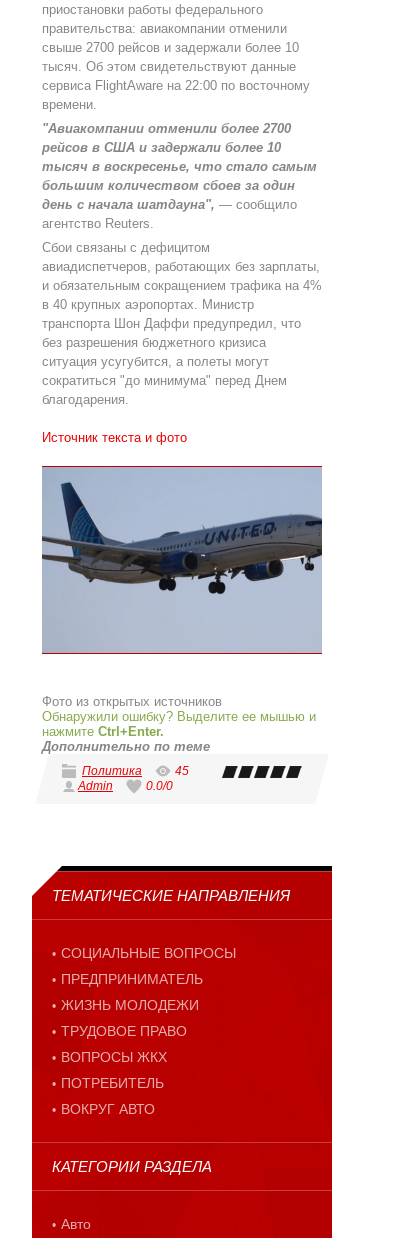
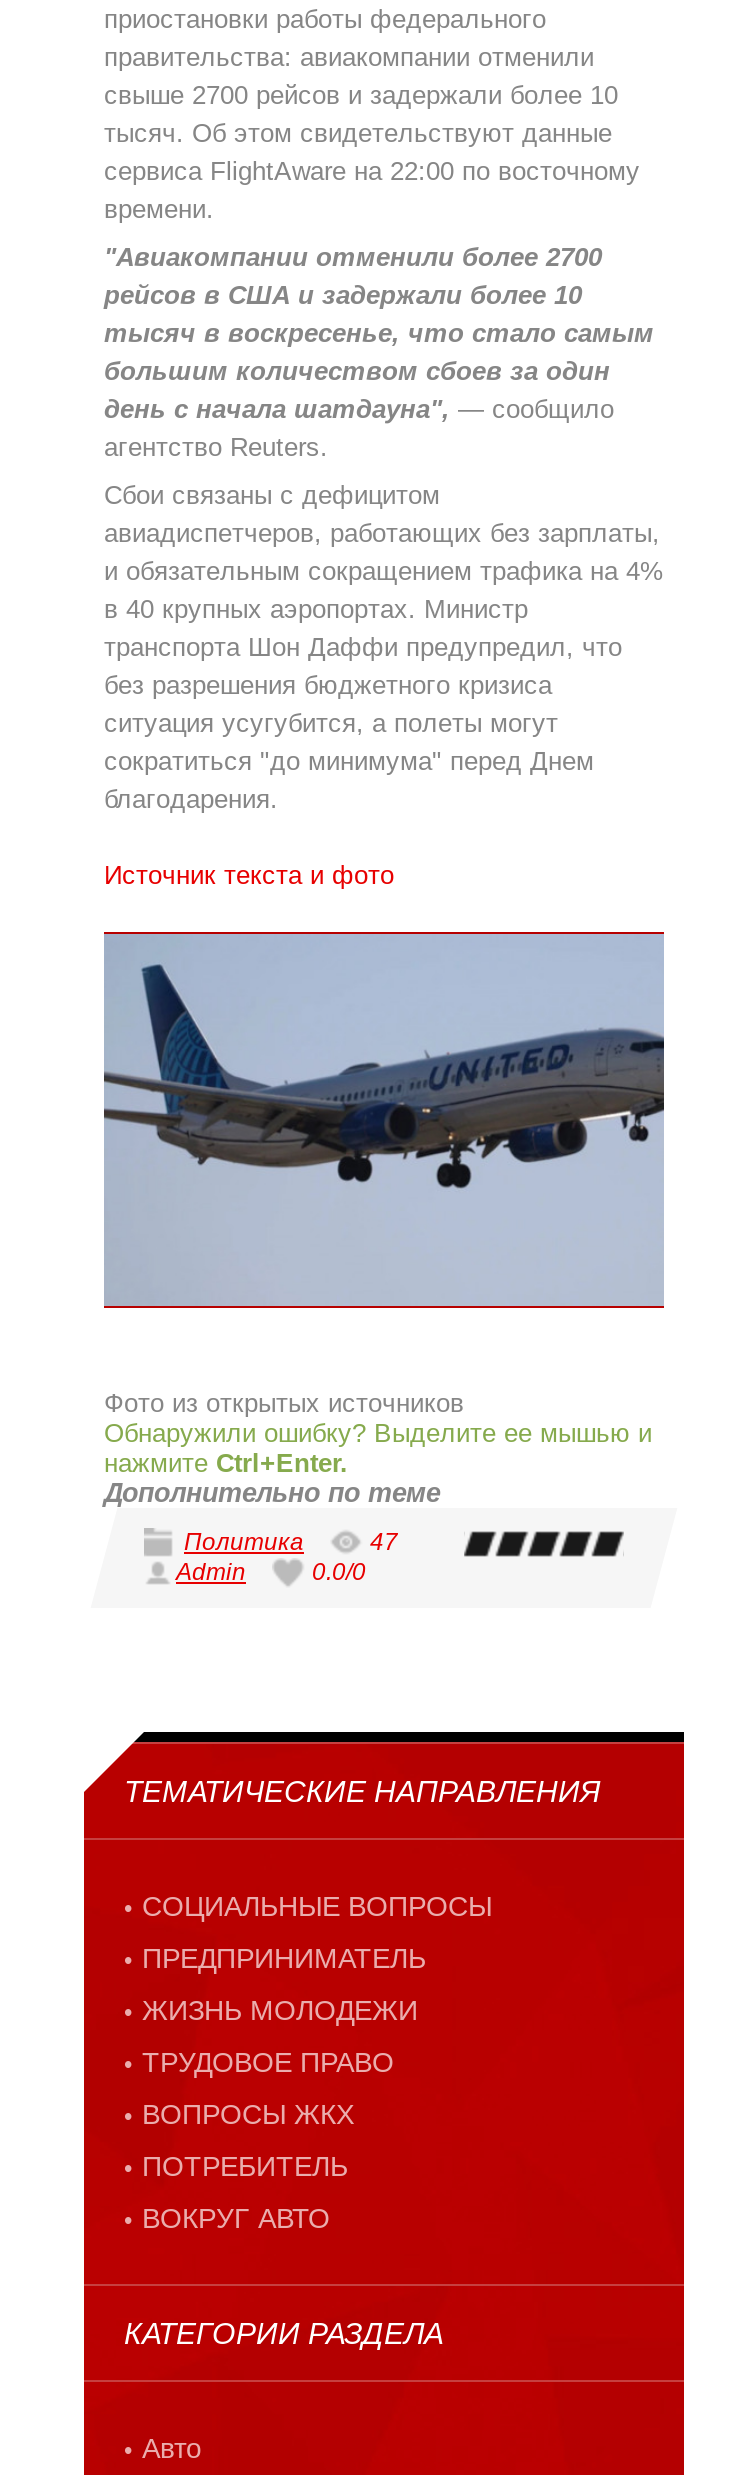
- 45
+ 47
